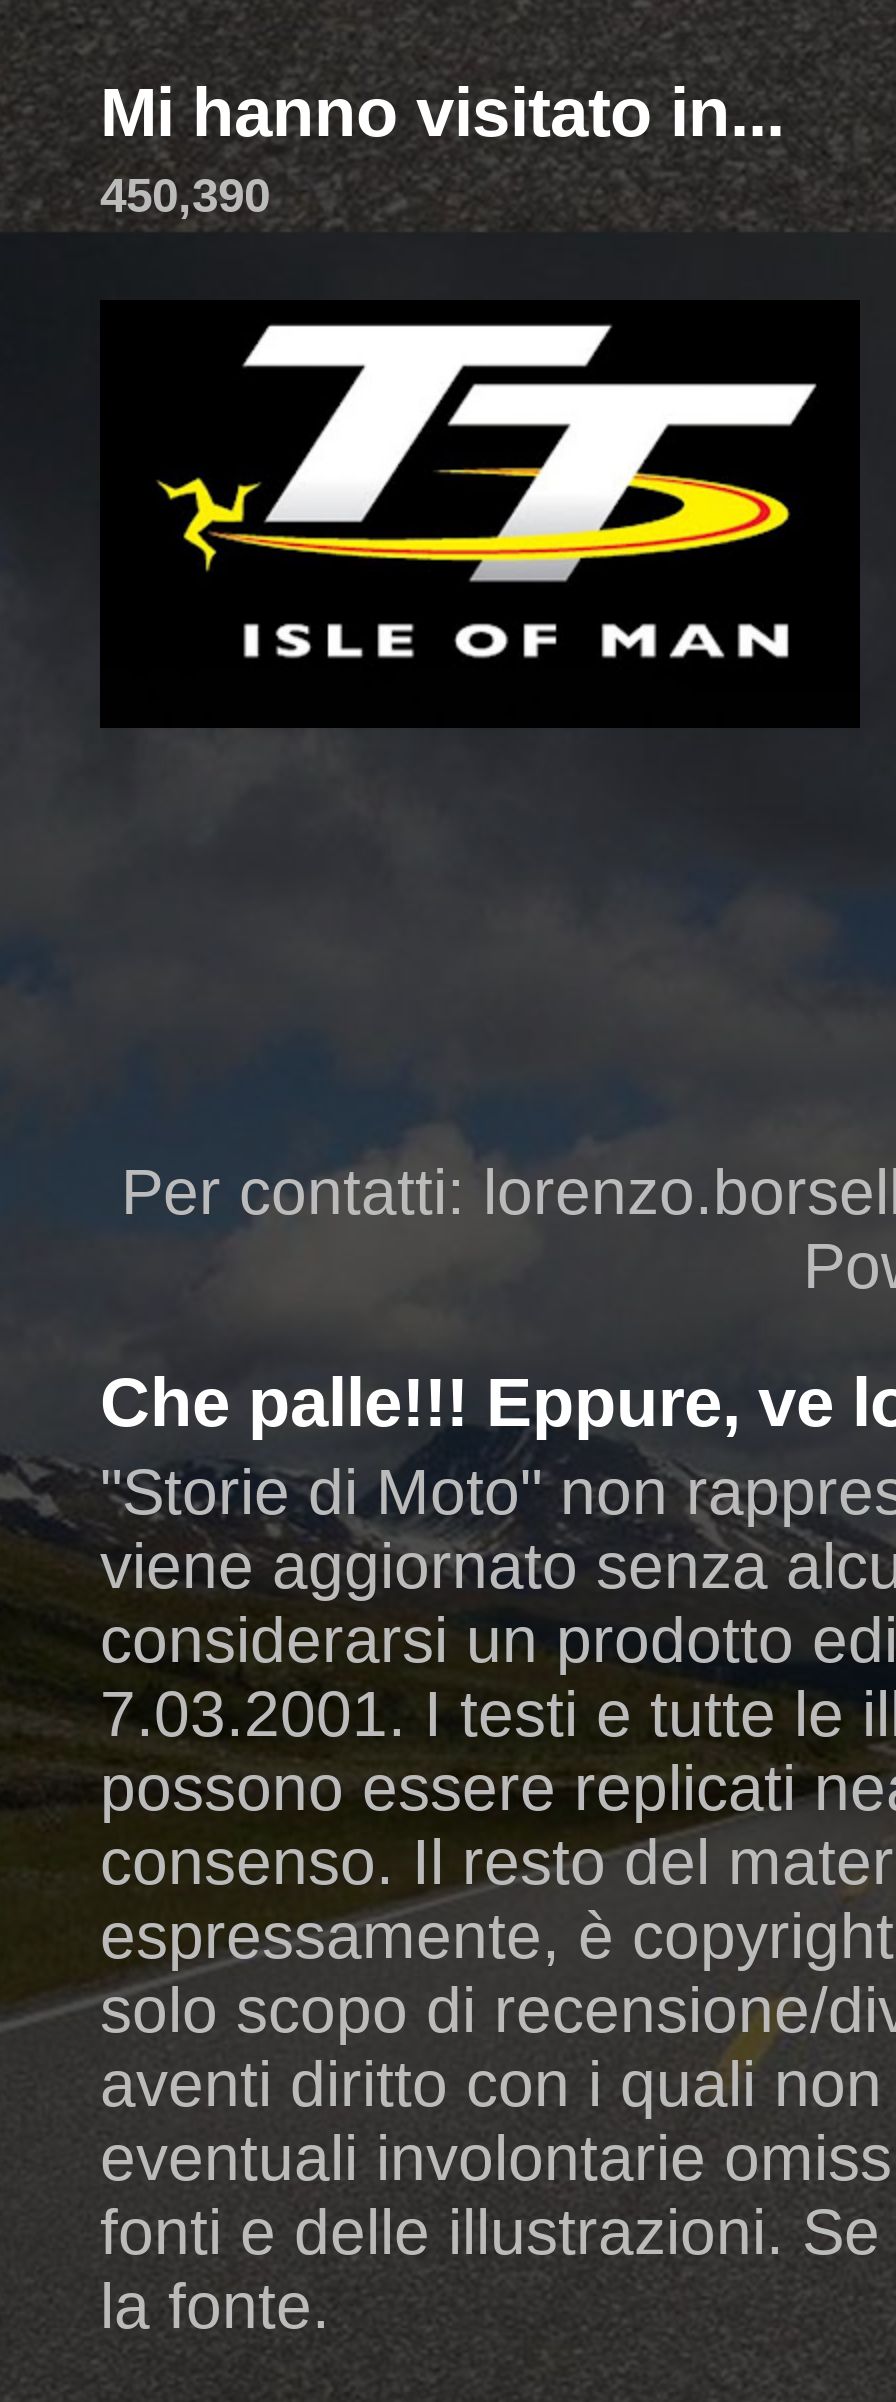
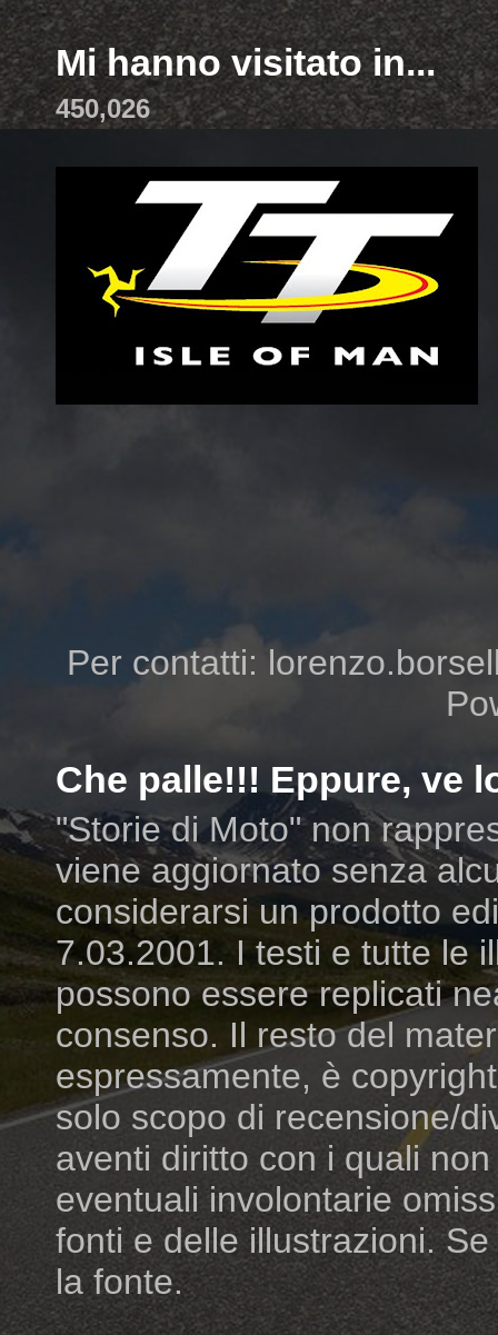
- 450,390
+ 450,026
